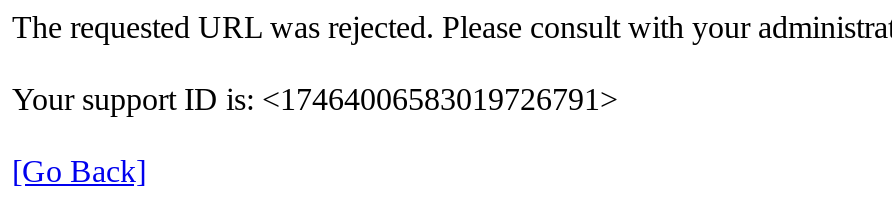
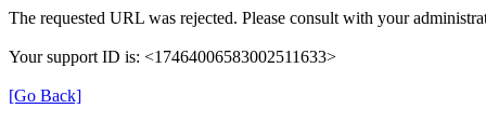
- Your support ID is: <17464006583019726791>
+ Your support ID is: <17464006583002511633>
